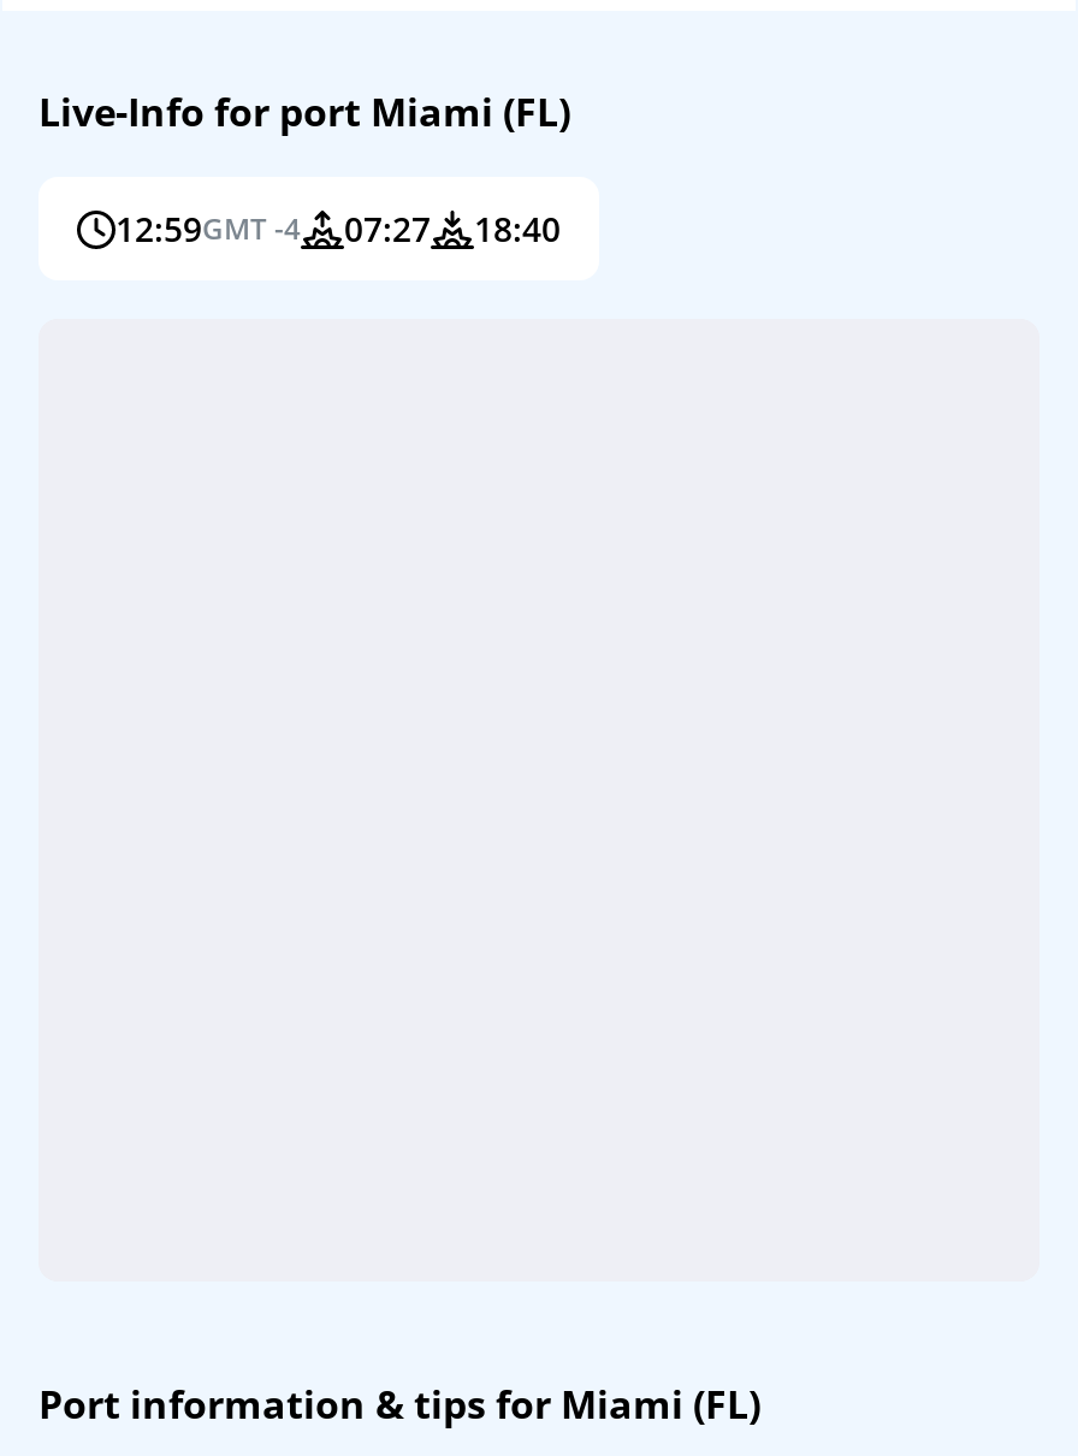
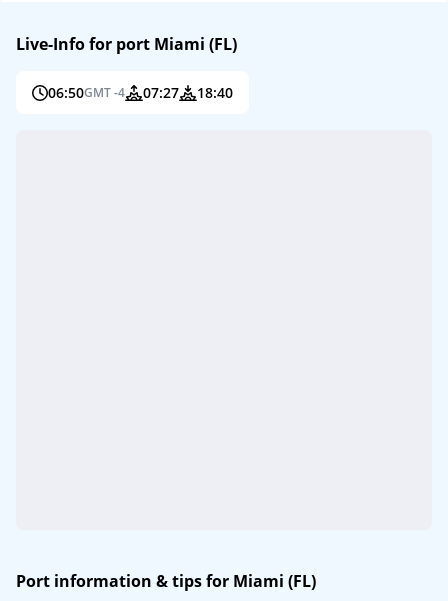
- 12:59GMT -4 07:27 18:40
+ 06:50GMT -4 07:27 18:40
